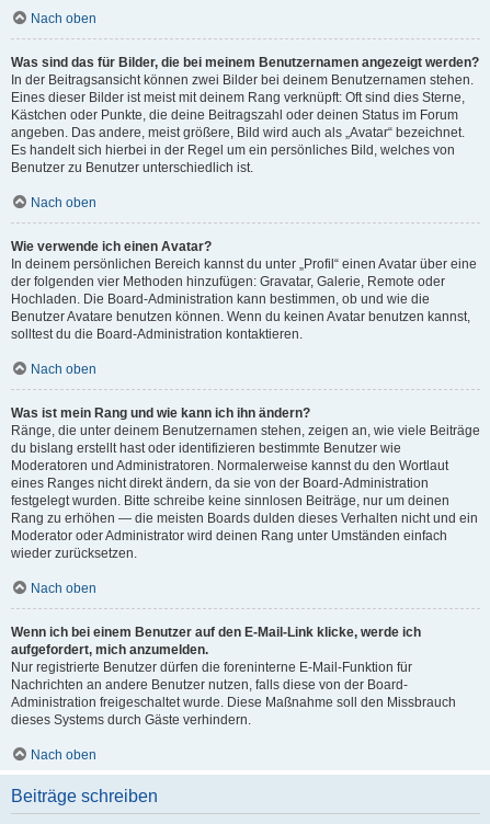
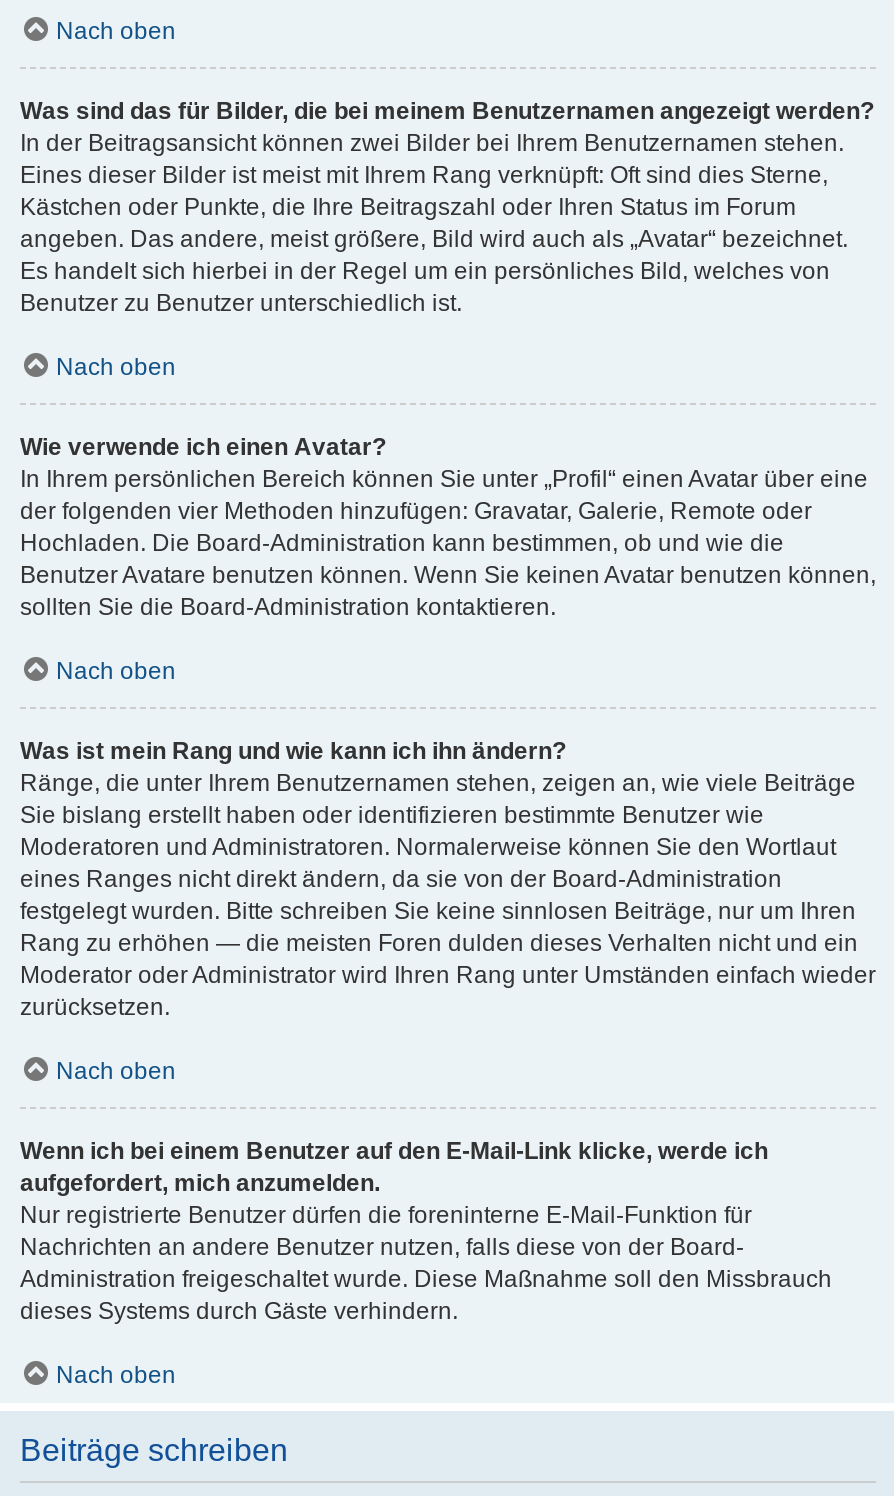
- In der Beitragsansicht können zwei Bilder bei deinem Benutzernamen stehen.
+ In der Beitragsansicht können zwei Bilder bei Ihrem Benutzernamen stehen.

- Eines dieser Bilder ist meist mit deinem Rang verknüpft: Oft sind dies Sterne,
+ Eines dieser Bilder ist meist mit Ihrem Rang verknüpft: Oft sind dies Sterne,

- Kästchen oder Punkte, die deine Beitragszahl oder deinen Status im Forum
+ Kästchen oder Punkte, die Ihre Beitragszahl oder Ihren Status im Forum

- In deinem persönlichen Bereich kannst du unter „Profil“ einen Avatar über eine
+ In Ihrem persönlichen Bereich können Sie unter „Profil“ einen Avatar über eine

- Benutzer Avatare benutzen können. Wenn du keinen Avatar benutzen kannst,
+ Benutzer Avatare benutzen können. Wenn Sie keinen Avatar benutzen können,

- solltest du die Board-Administration kontaktieren.
+ sollten Sie die Board-Administration kontaktieren.

- Ränge, die unter deinem Benutzernamen stehen, zeigen an, wie viele Beiträge
+ Ränge, die unter Ihrem Benutzernamen stehen, zeigen an, wie viele Beiträge

- du bislang erstellt hast oder identifizieren bestimmte Benutzer wie
+ Sie bislang erstellt haben oder identifizieren bestimmte Benutzer wie

- Moderatoren und Administratoren. Normalerweise kannst du den Wortlaut
+ Moderatoren und Administratoren. Normalerweise können Sie den Wortlaut

- festgelegt wurden. Bitte schreibe keine sinnlosen Beiträge, nur um deinen
- Rang zu erhöhen — die meisten Boards dulden dieses Verhalten nicht und ein
- Moderator oder Administrator wird deinen Rang unter Umständen einfach
- wieder zurücksetzen.
+ festgelegt wurden. Bitte schreiben Sie keine sinnlosen Beiträge, nur um Ihren
+ Rang zu erhöhen — die meisten Foren dulden dieses Verhalten nicht und ein
+ Moderator oder Administrator wird Ihren Rang unter Umständen einfach wieder
+ zurücksetzen.
